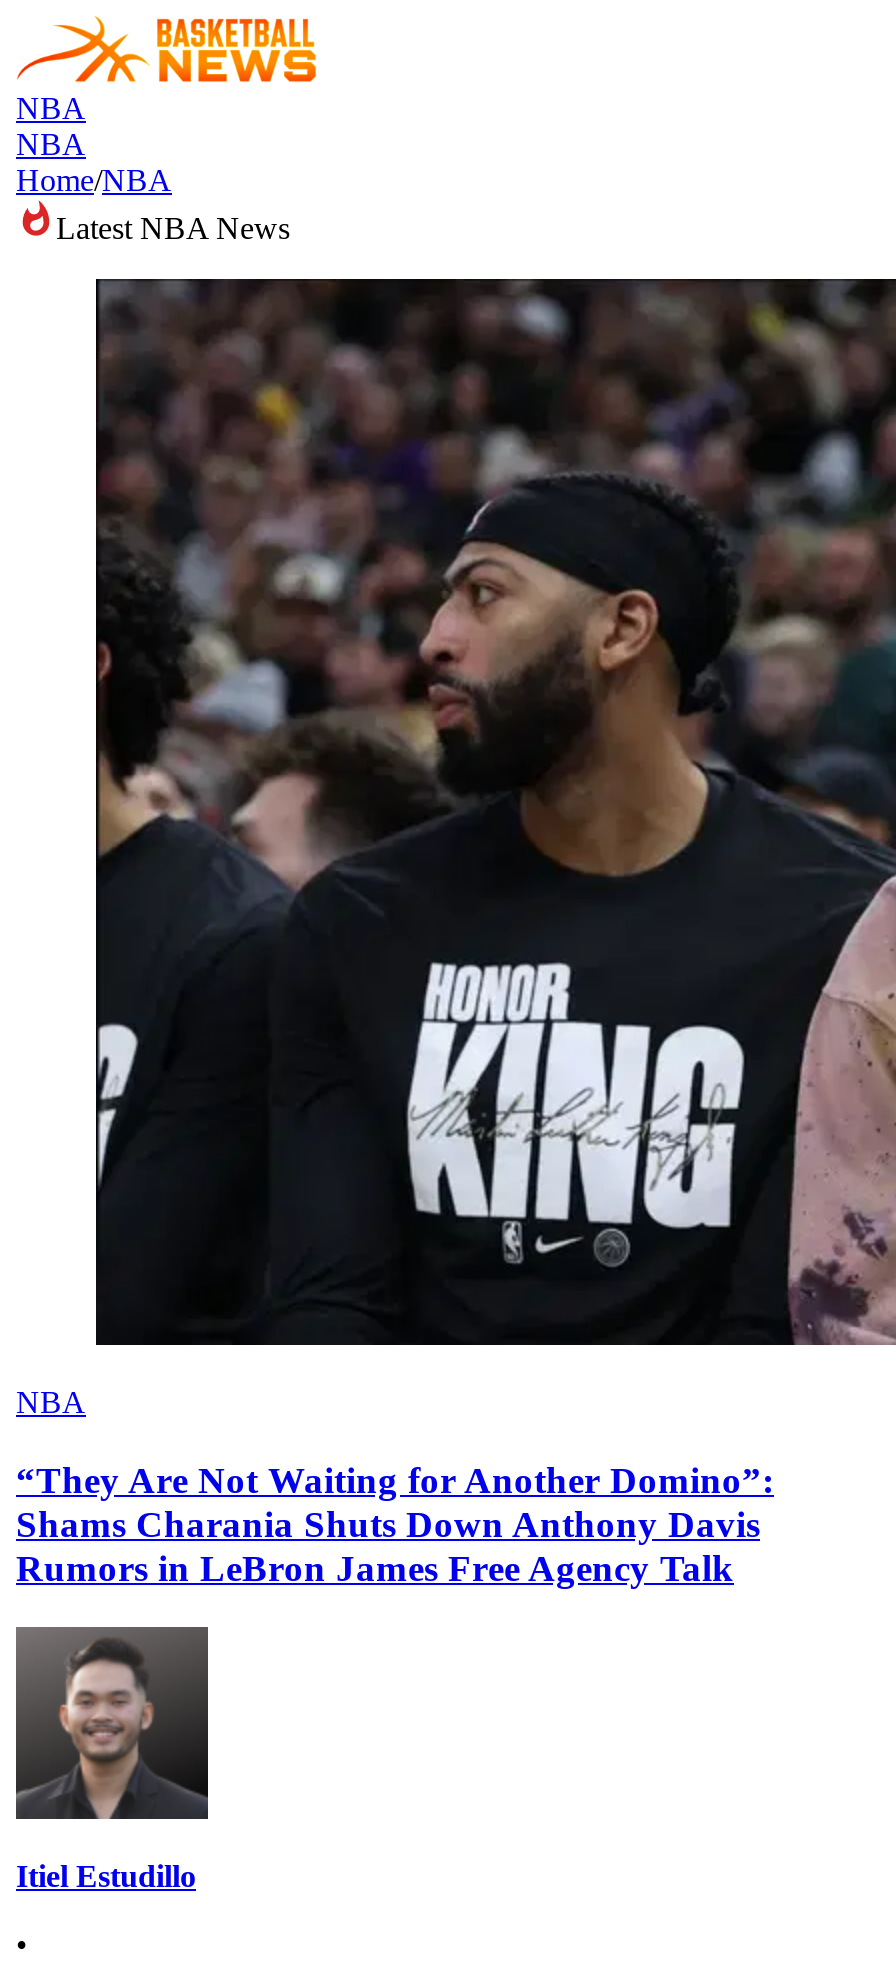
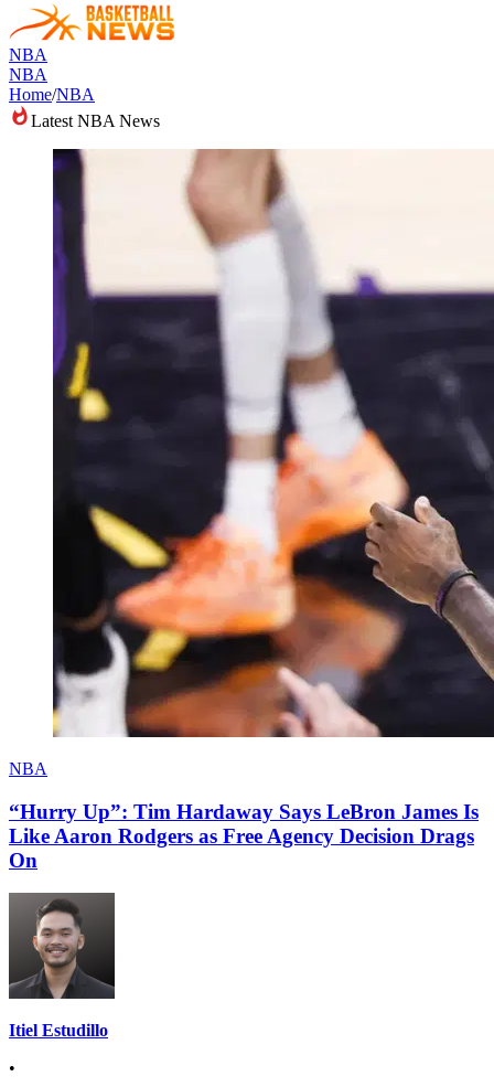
- [image]
+ [image]

- “They Are Not Waiting for Another Domino”:
- Shams Charania Shuts Down Anthony Davis
- Rumors in LeBron James Free Agency Talk
+ “Hurry Up”: Tim Hardaway Says LeBron James Is
+ Like Aaron Rodgers as Free Agency Decision Drags
+ On
